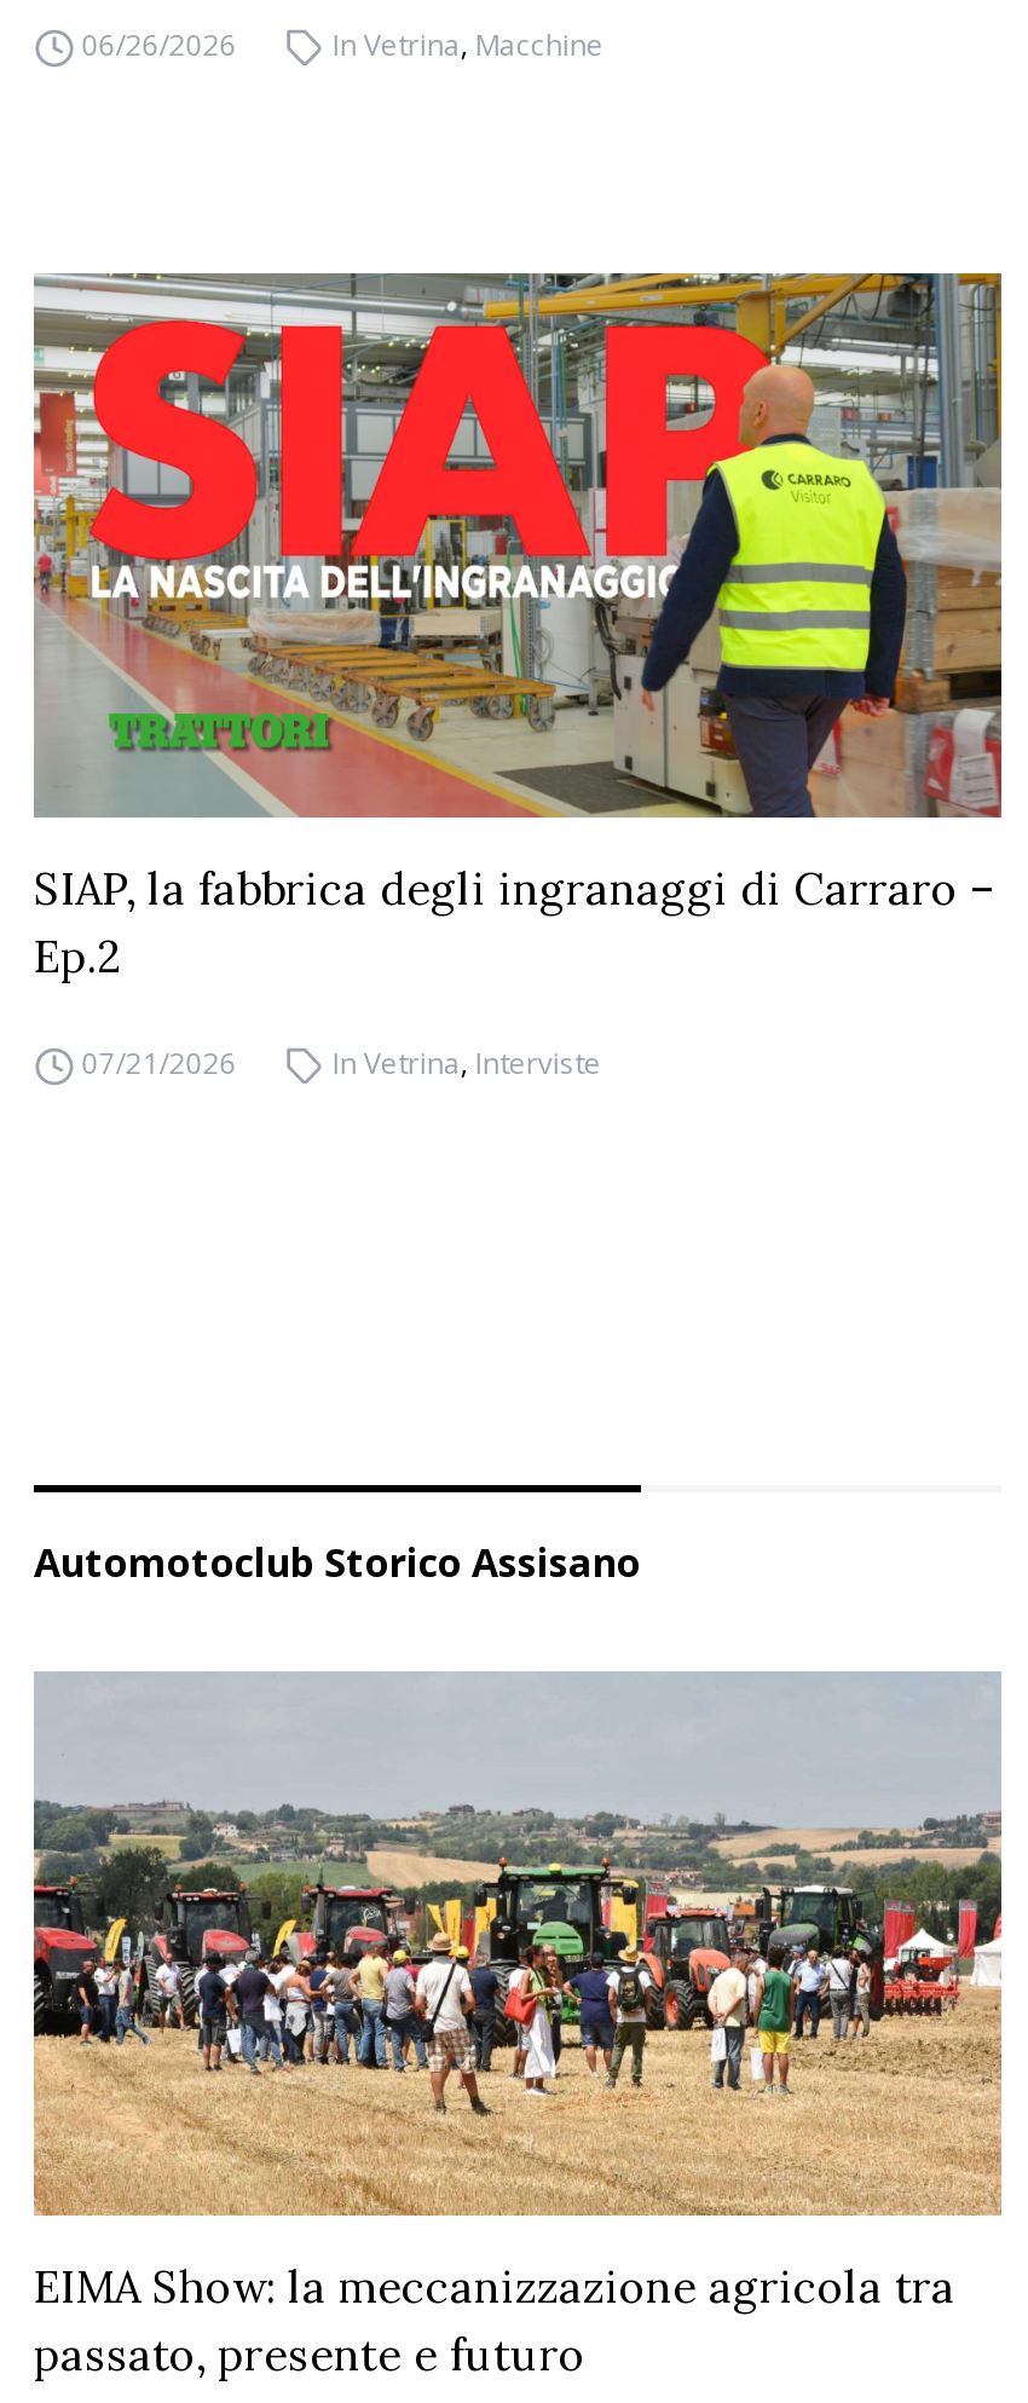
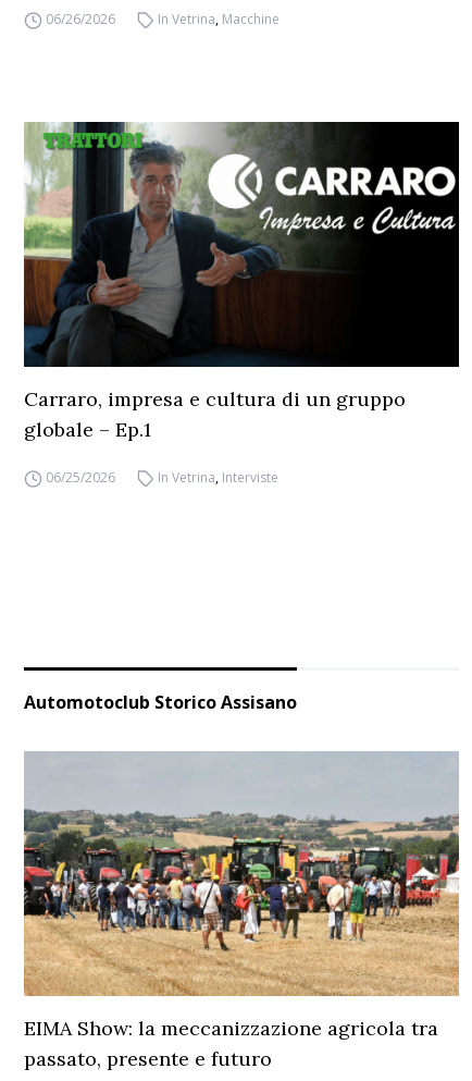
- [image]
- SIAP, la fabbrica degli ingranaggi di Carraro –
- Ep.2
+ [image]
+ Carraro, impresa e cultura di un gruppo
+ globale – Ep.1

- 07/21/2026
+ 06/25/2026
